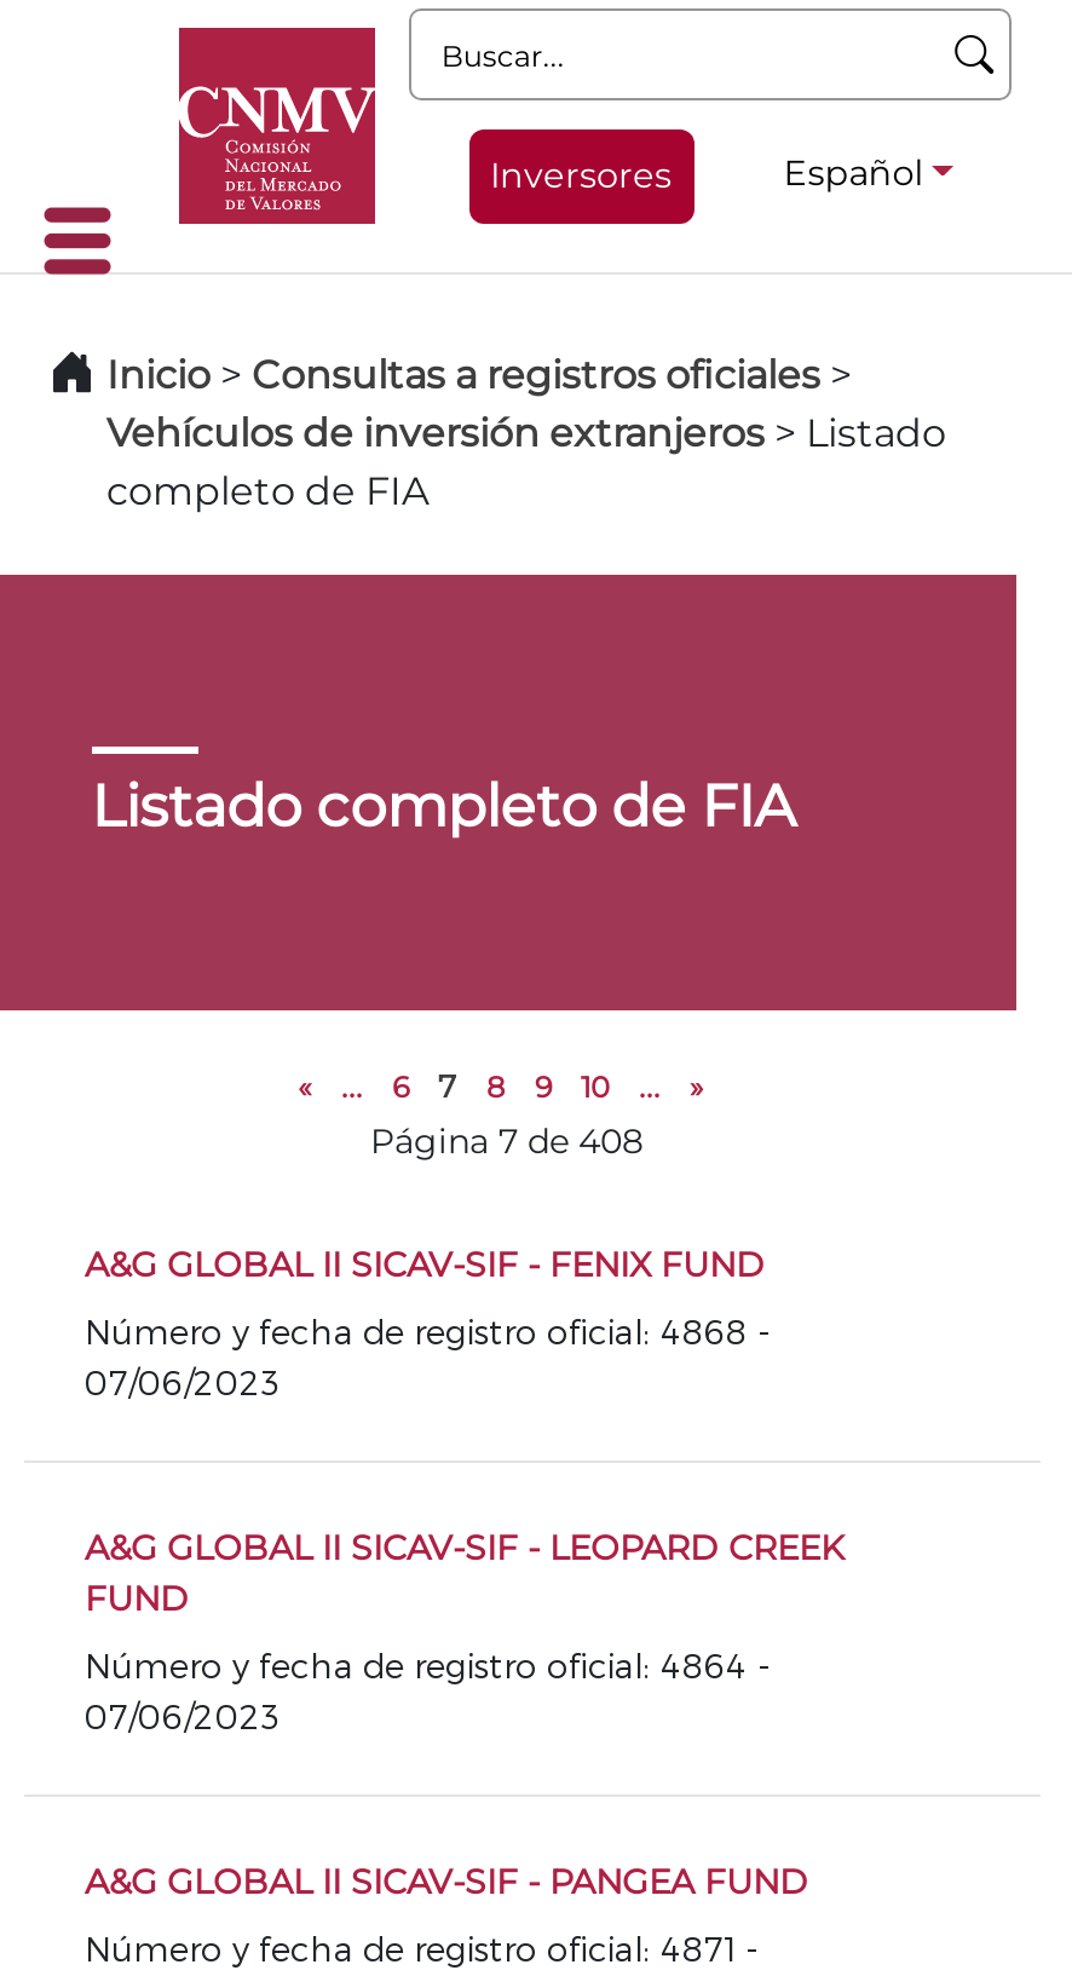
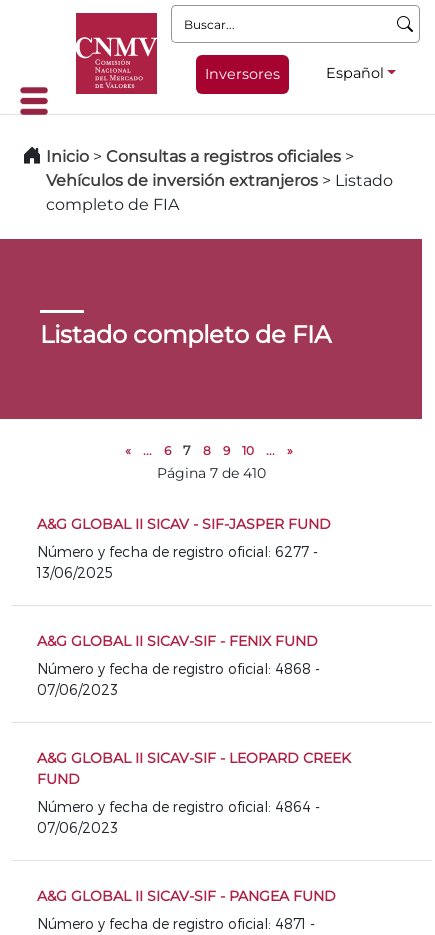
- Página 7 de 408
+ Página 7 de 410
+ A&G GLOBAL II SICAV - SIF-JASPER FUND
+ Número y fecha de registro oficial: 6277 -
+ 13/06/2025
